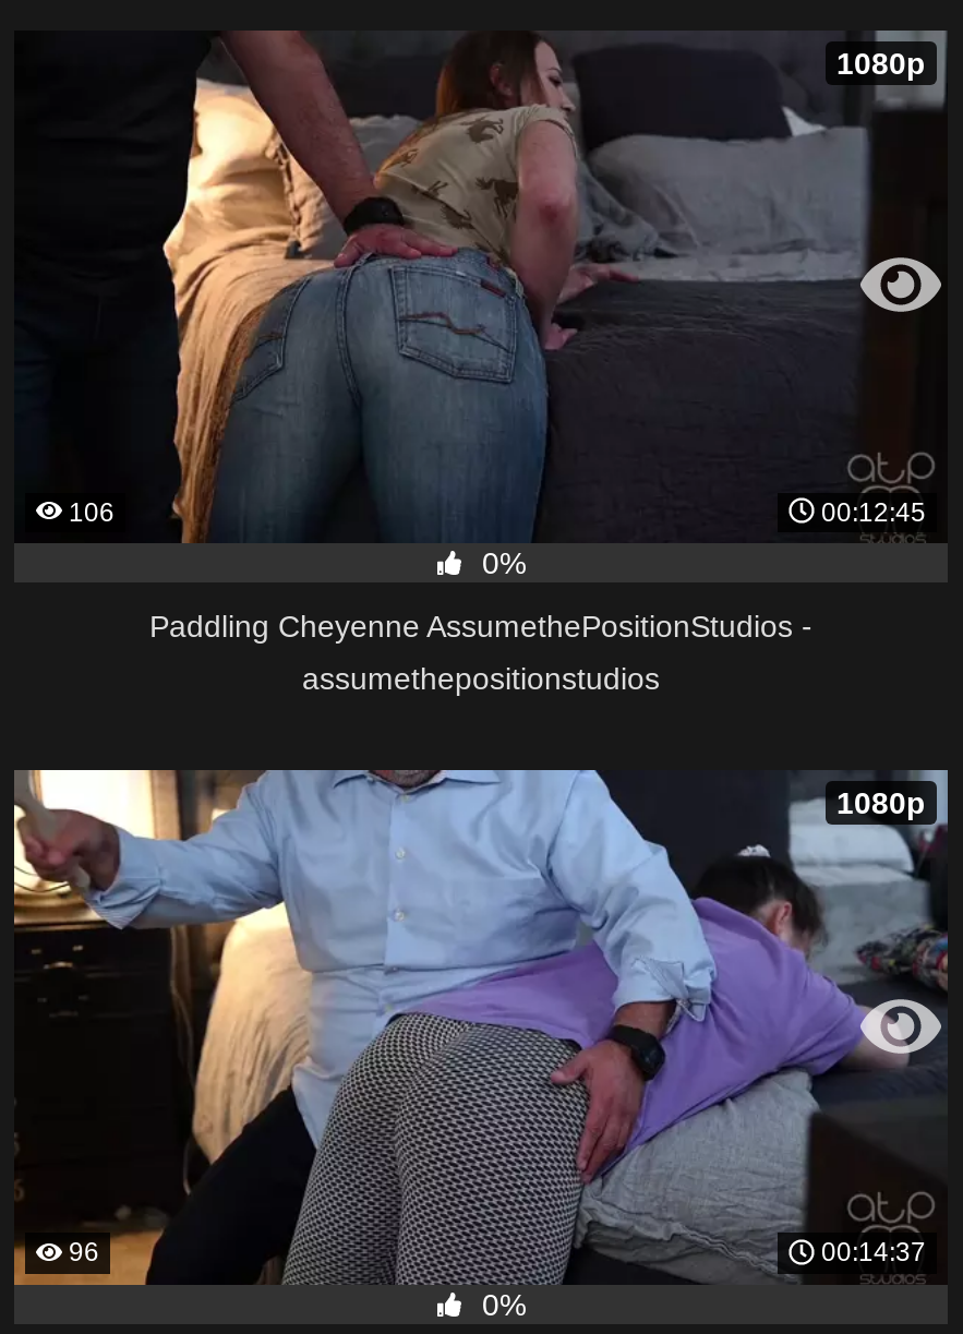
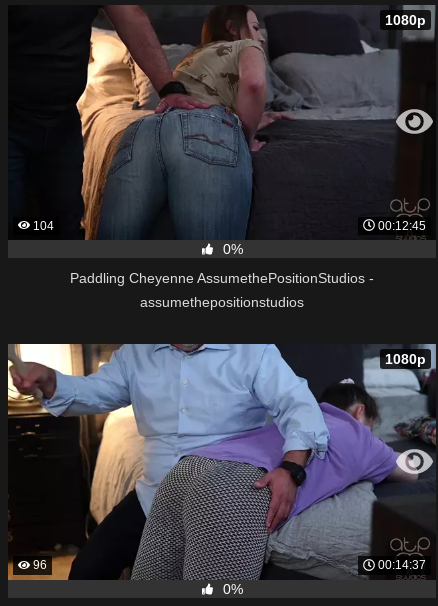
- 106
+ 104
